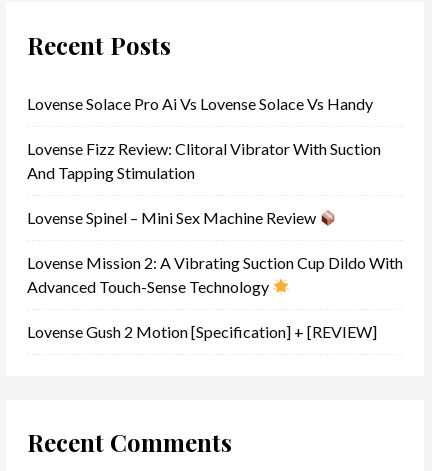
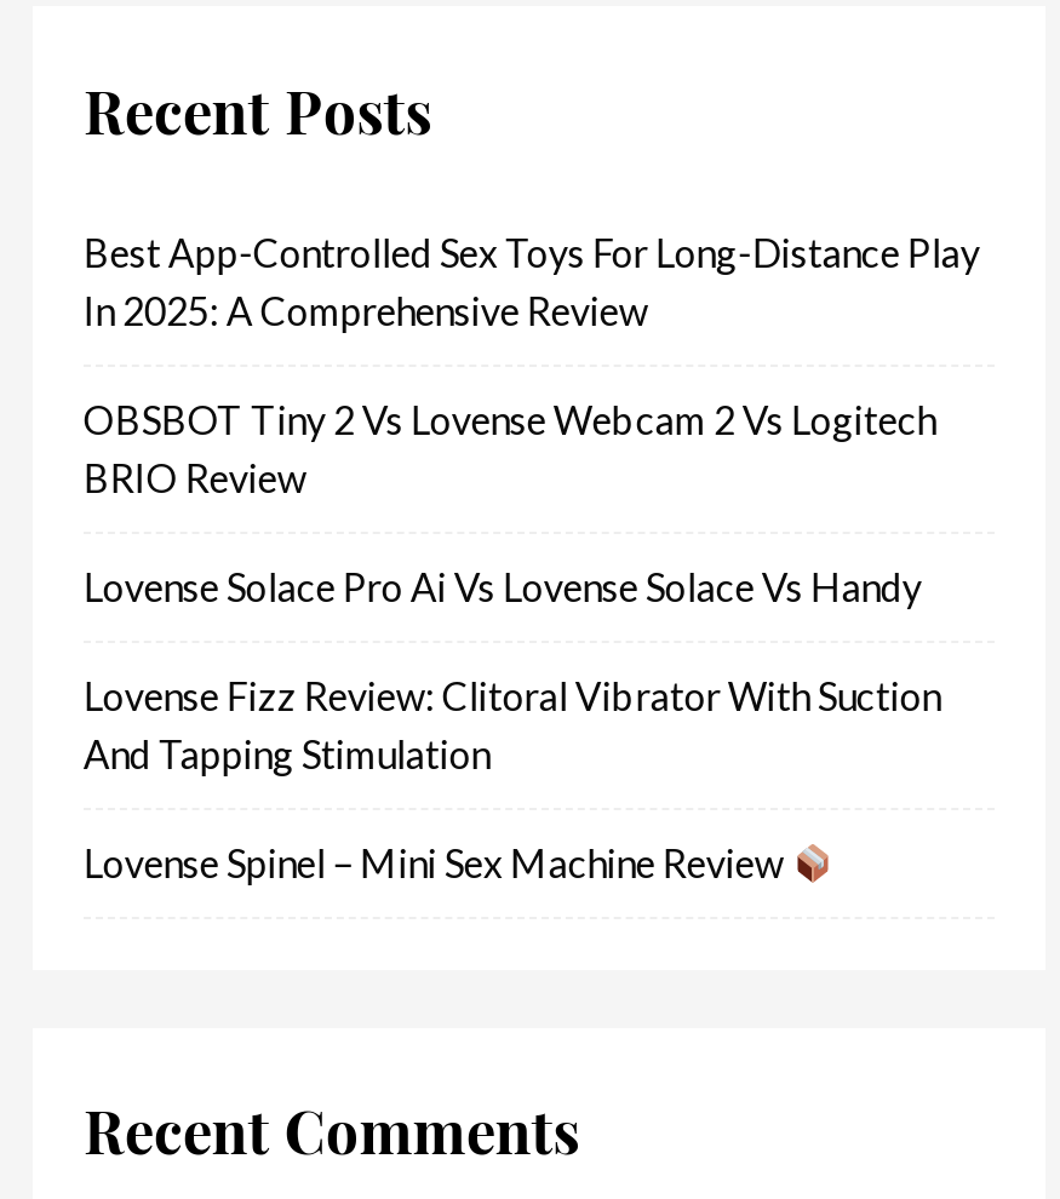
+ Best App-Controlled Sex Toys For Long-Distance Play
+ In 2025: A Comprehensive Review
+ OBSBOT Tiny 2 Vs Lovense Webcam 2 Vs Logitech
+ BRIO Review

moved down: Lovense Solace Pro Ai Vs Lovense Solace Vs Handy | Lovense Fizz Review: Clitoral Vibrator With Suction | And Tapping Stimulation | Lovense Spinel – Mini Sex Machine Review

- Lovense Mission 2: A Vibrating Suction Cup Dildo With
- Advanced Touch-Sense Technology
- Lovense Gush 2 Motion [Specification] + [REVIEW]
